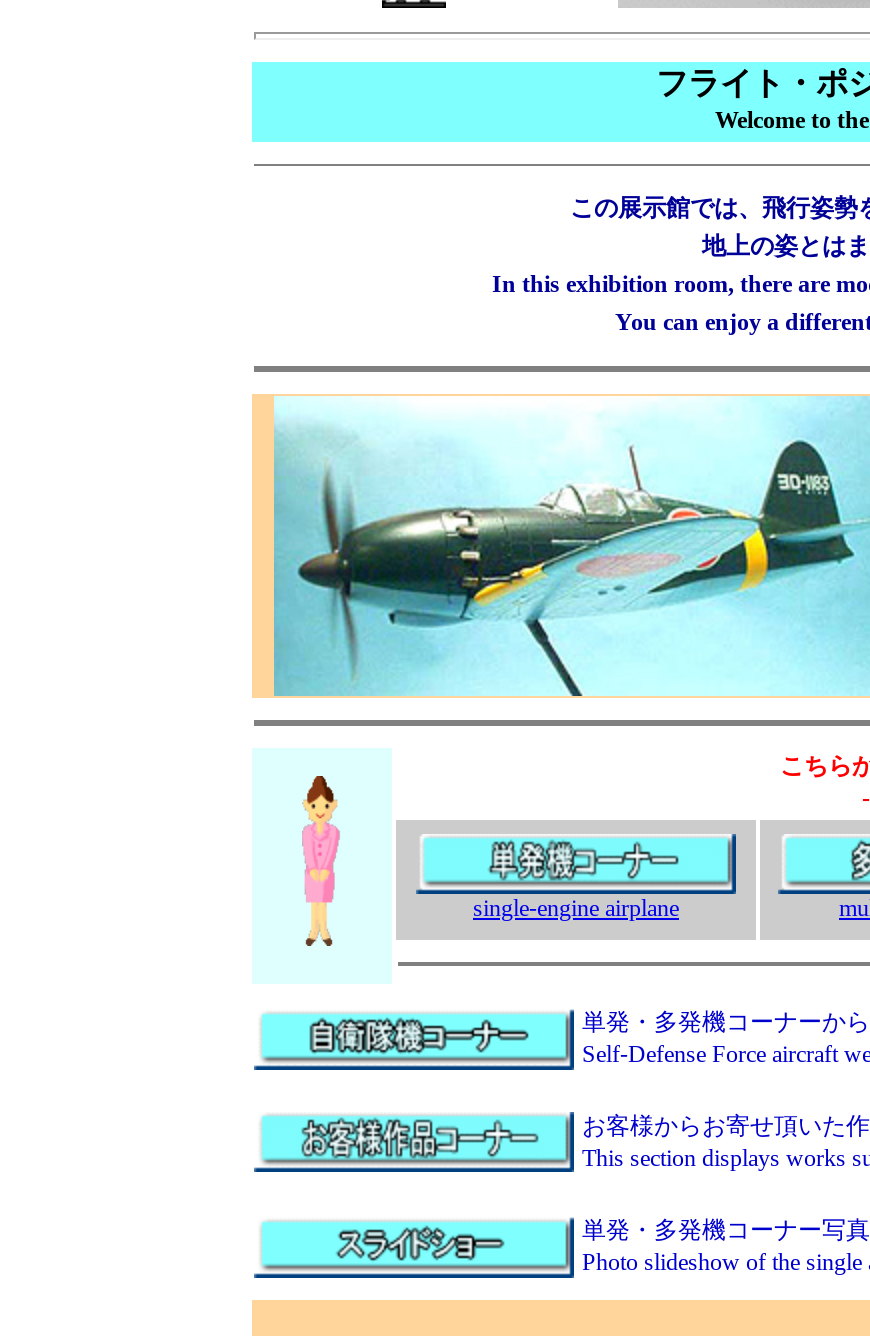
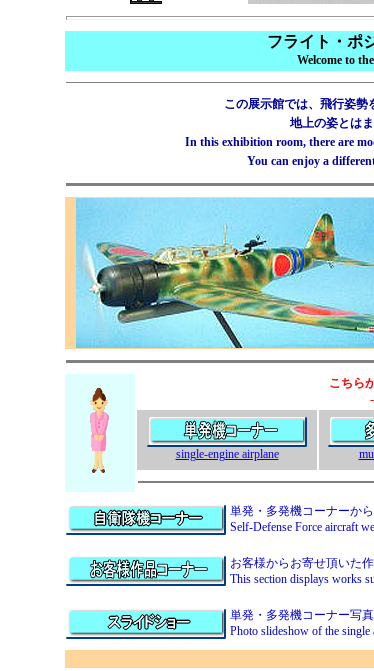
- [image]
+ [image]
